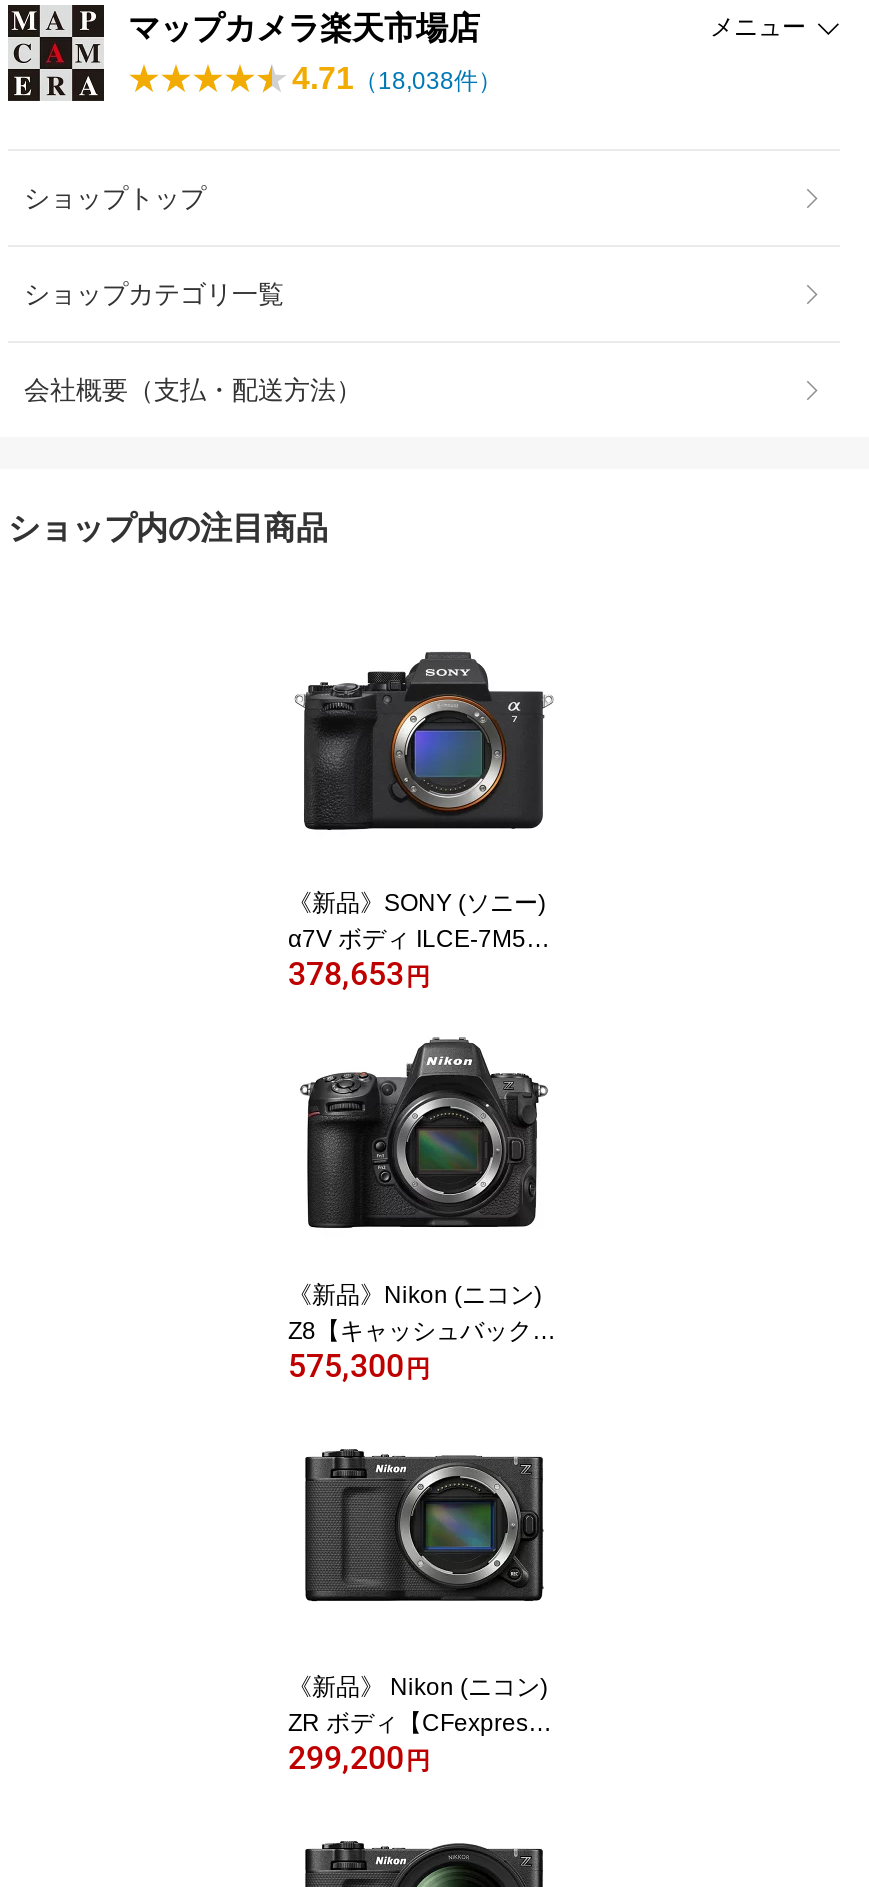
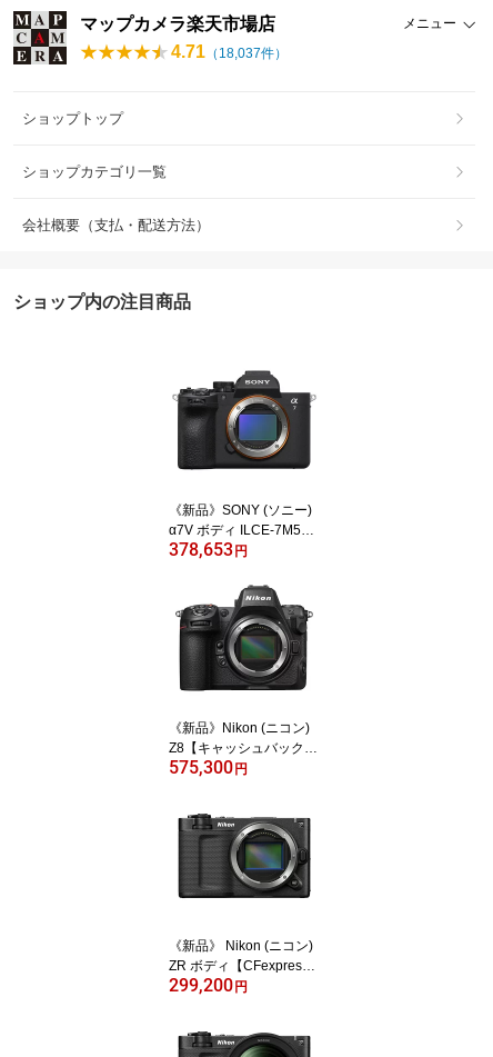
- 4.71（18,038件）
+ 4.71（18,037件）
